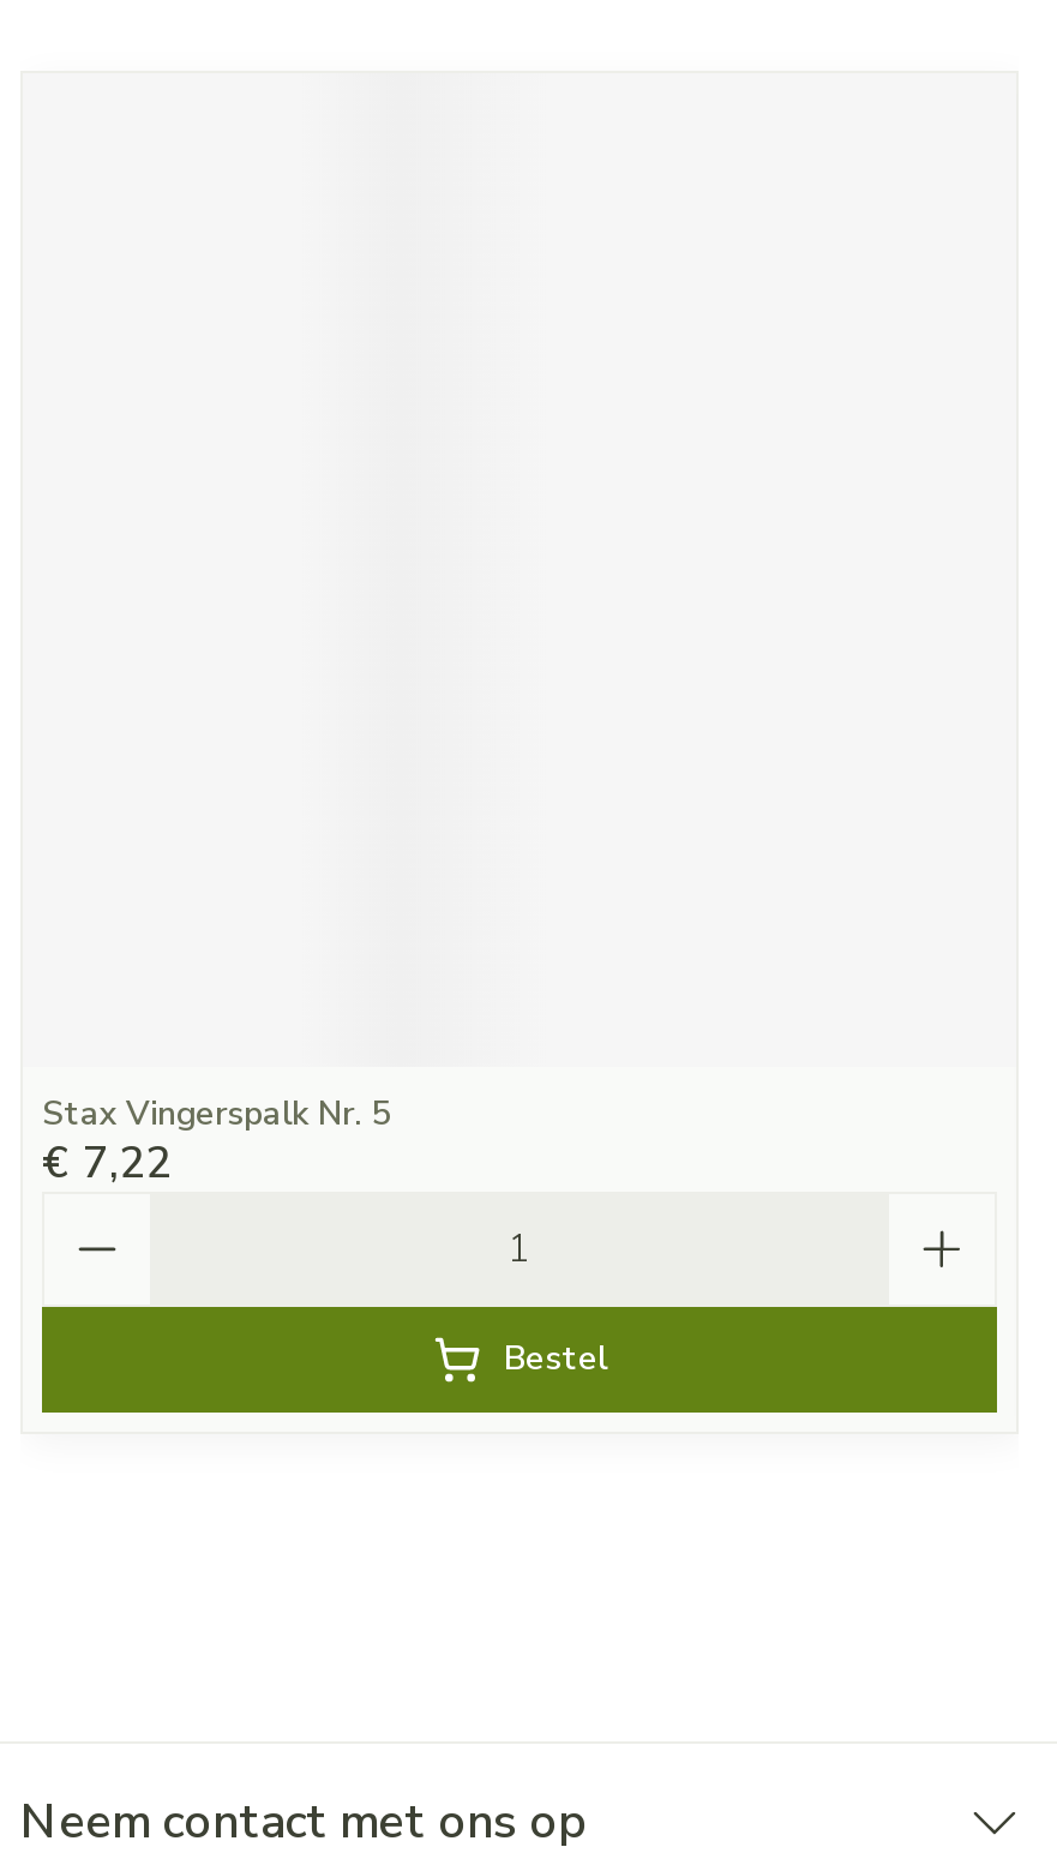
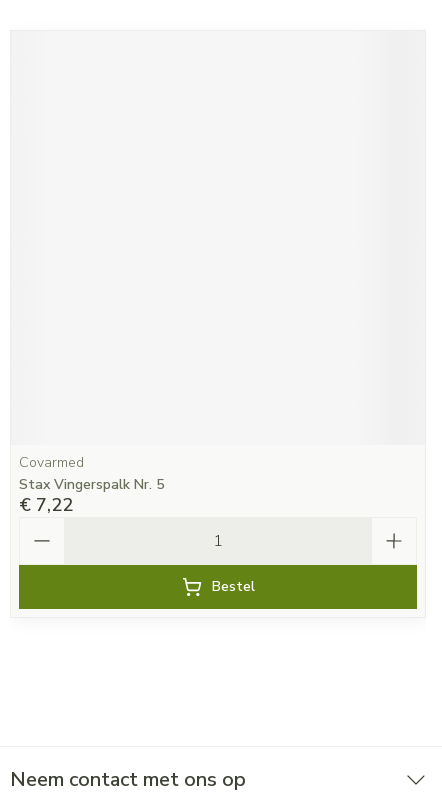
+ Covarmed
